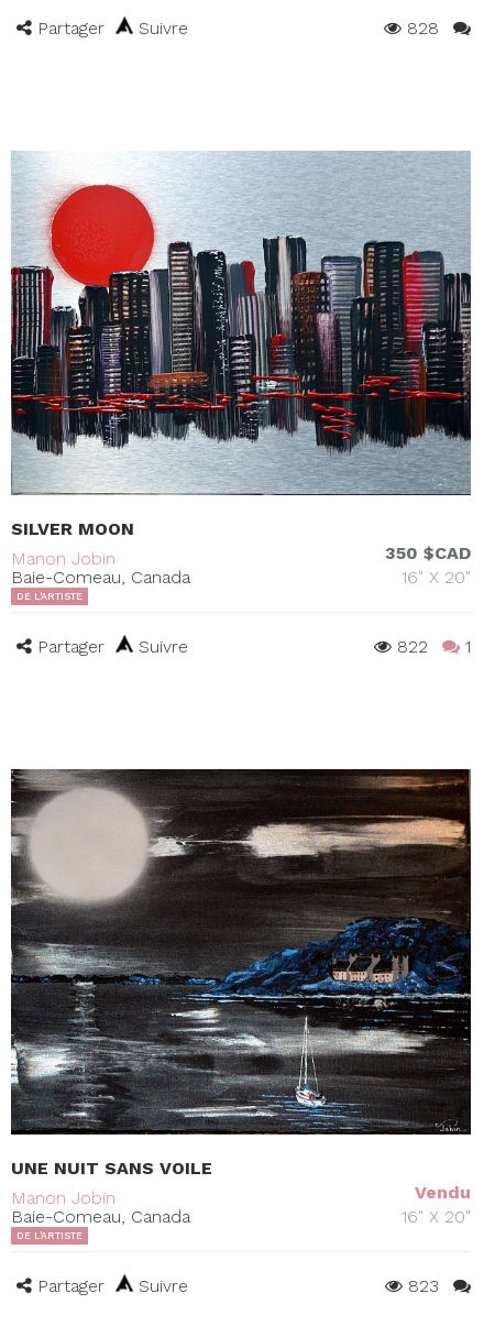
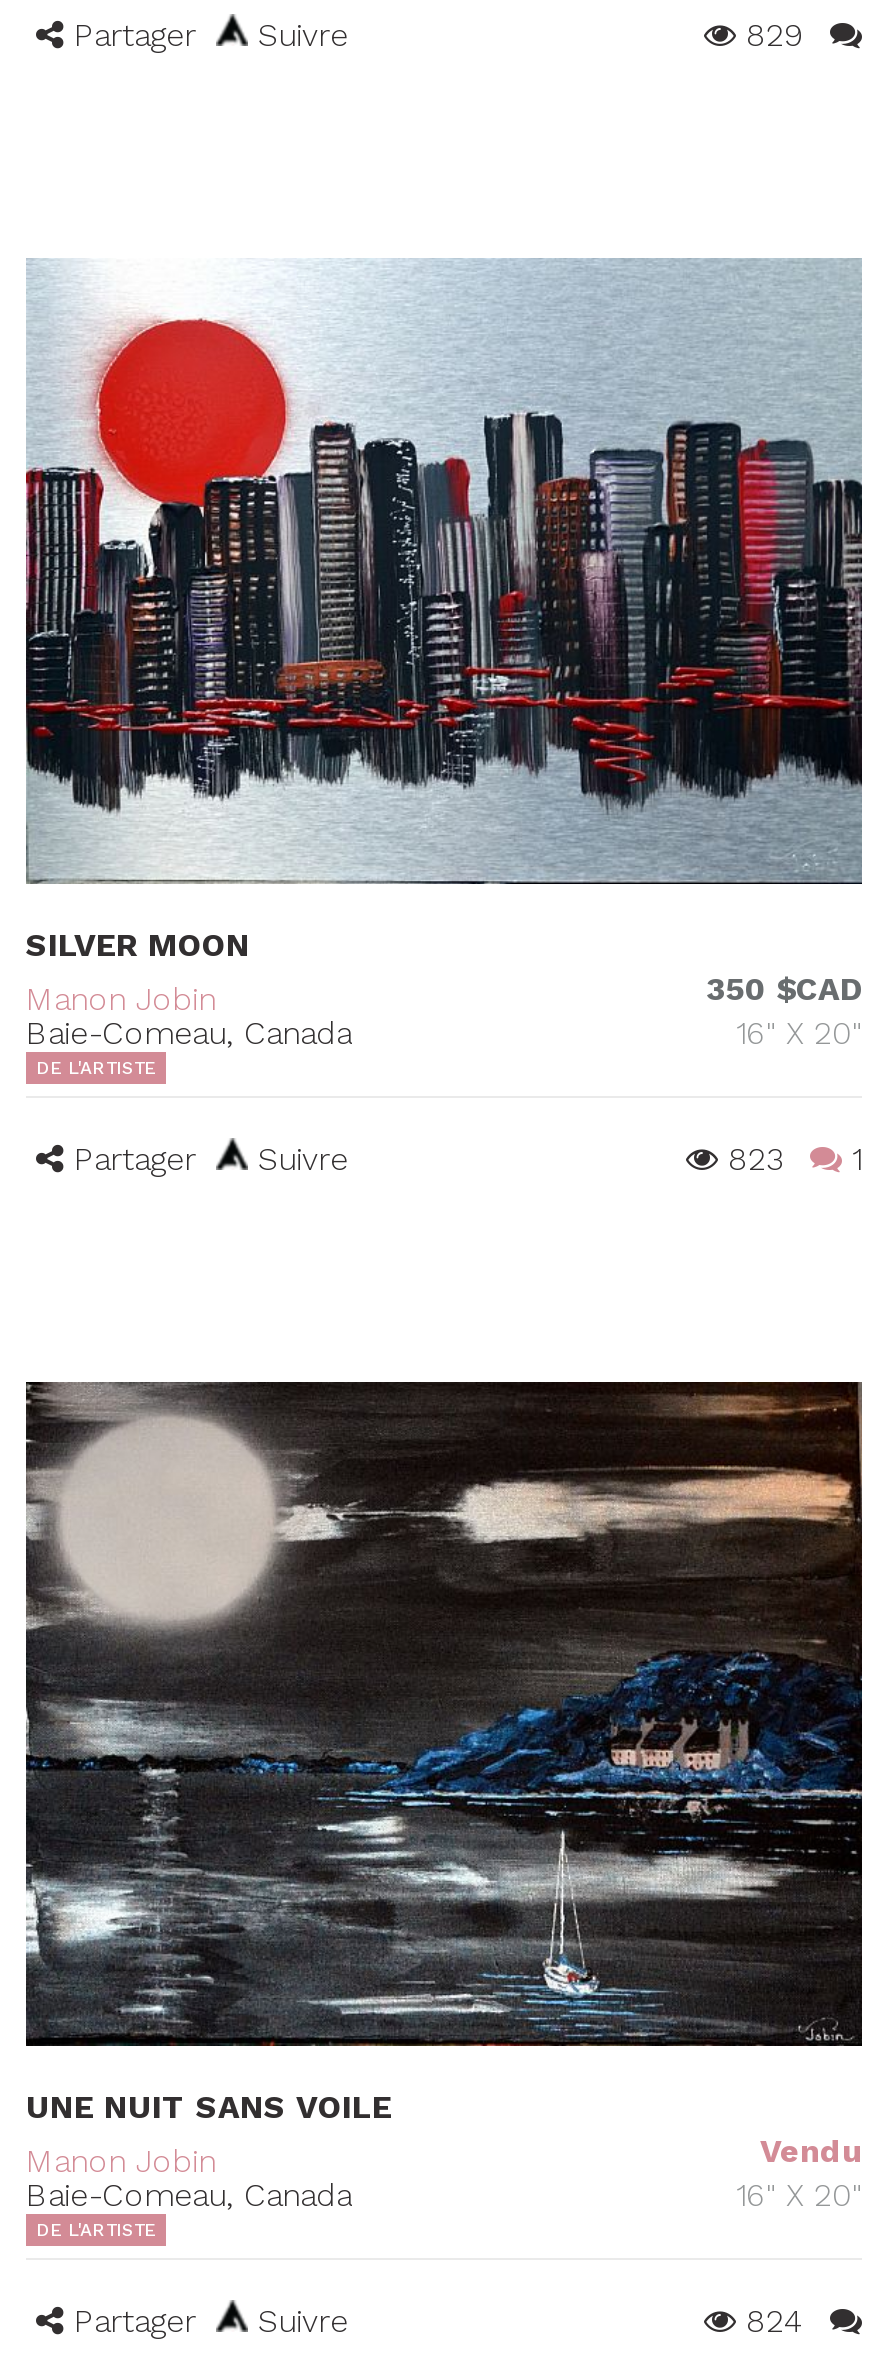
- 828
+ 829

- 822 1
+ 823 1

- 823
+ 824
